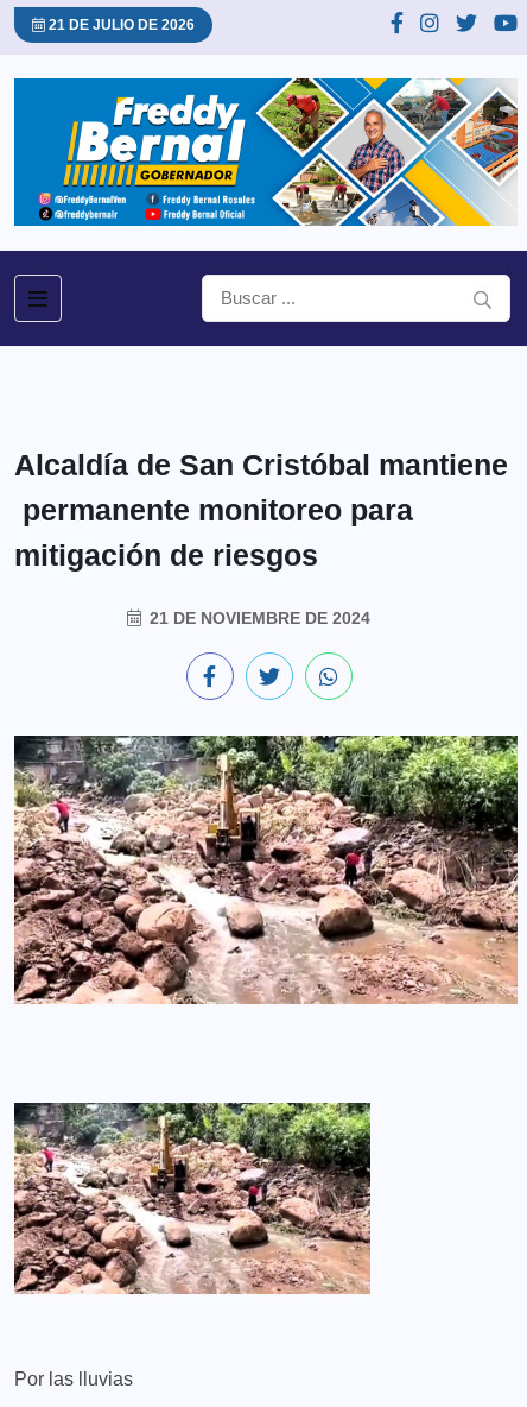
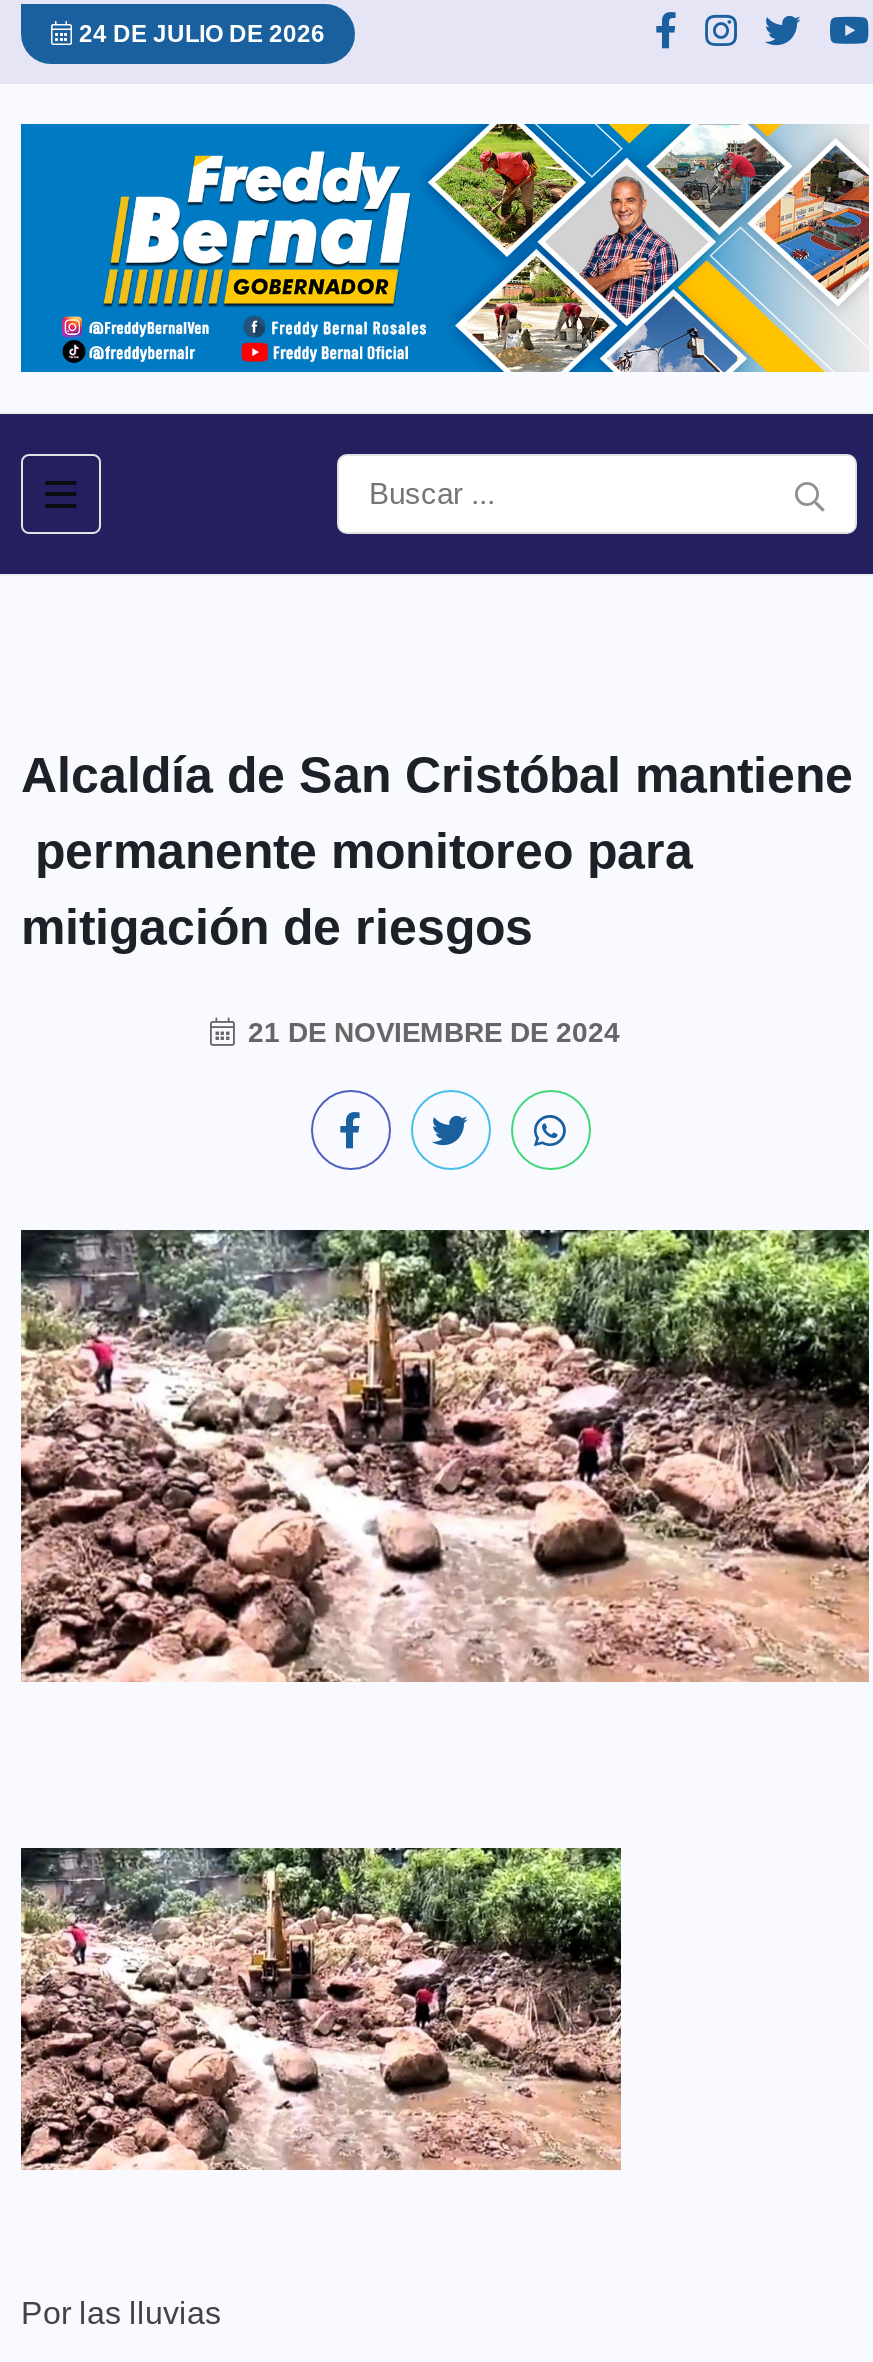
- 21 DE JULIO DE 2026
+ 24 DE JULIO DE 2026
